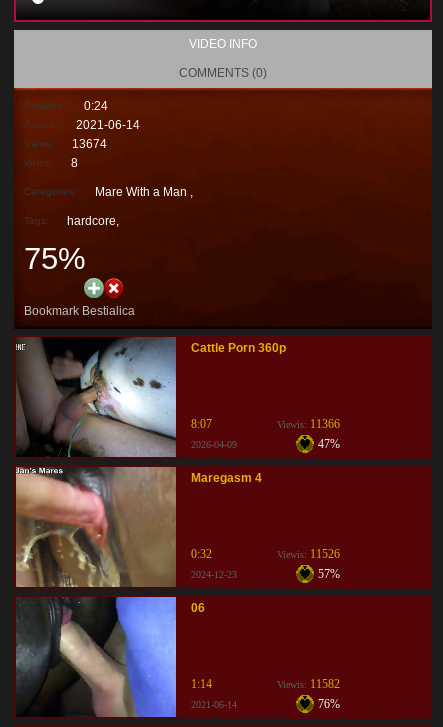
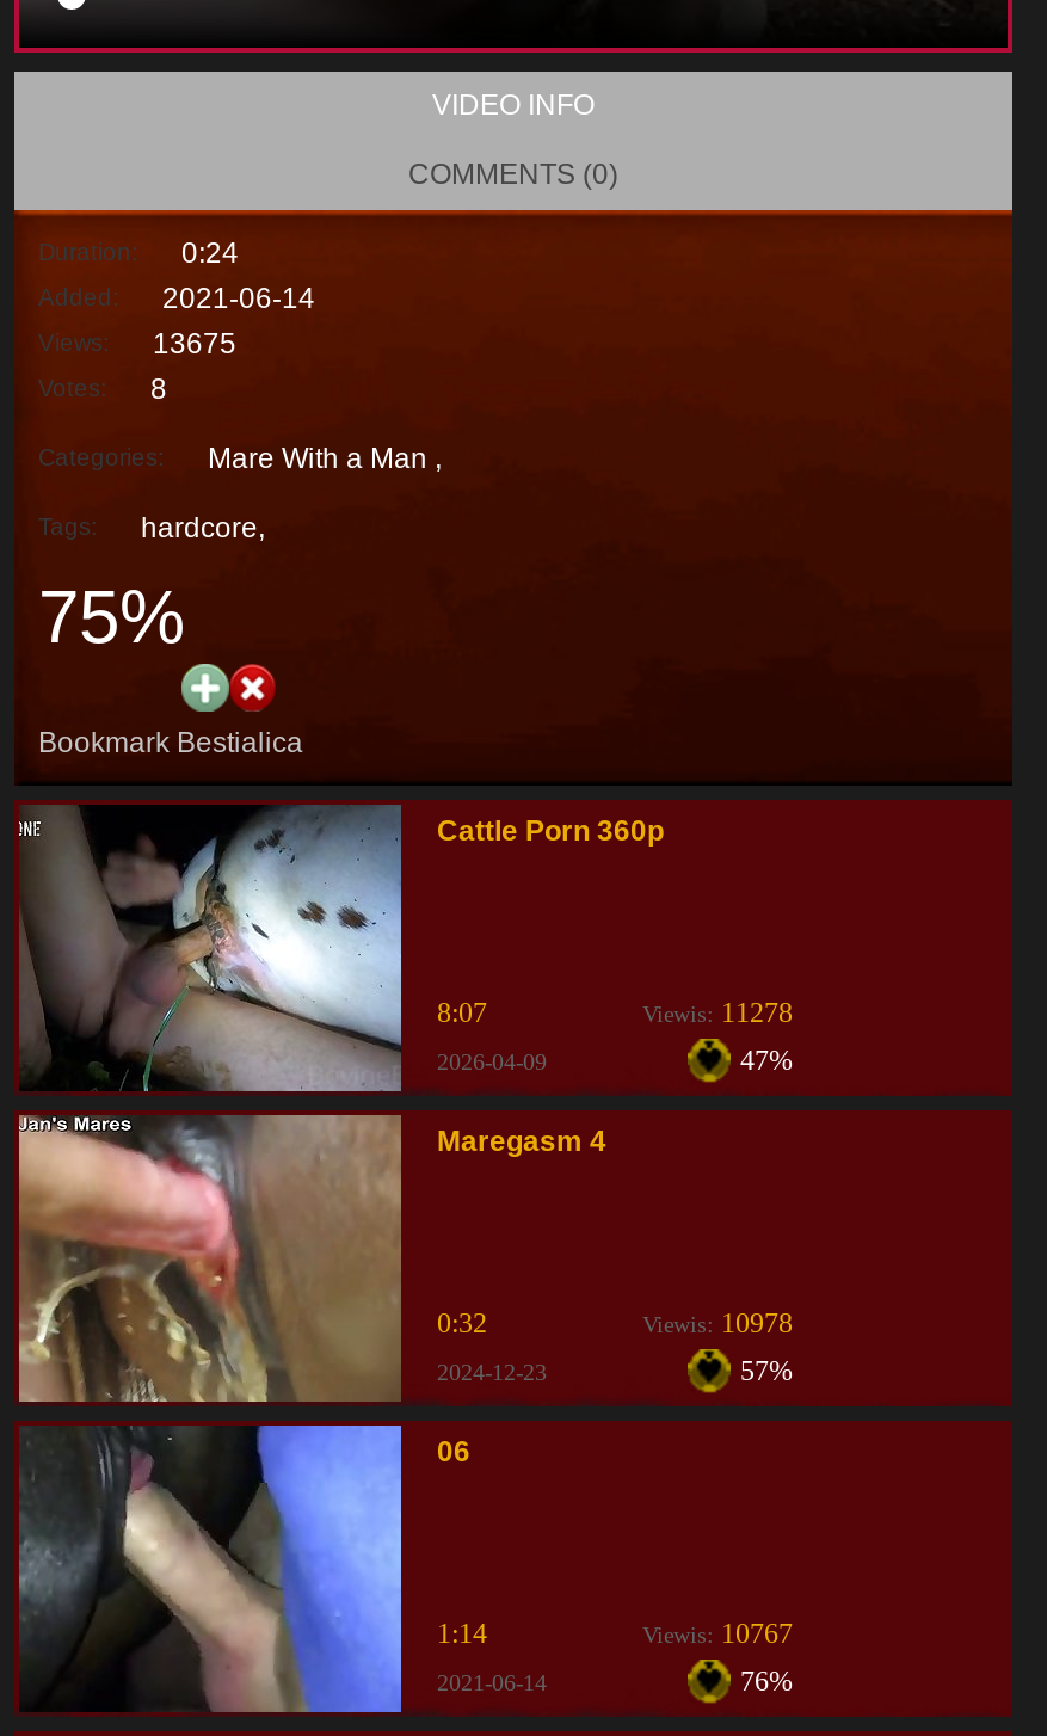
- 13674
+ 13675

- Viewis: 11366
+ Viewis: 11278

- Viewis: 11526
+ Viewis: 10978

- Viewis: 11582
+ Viewis: 10767
